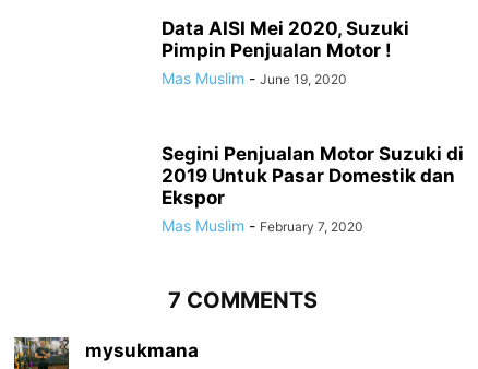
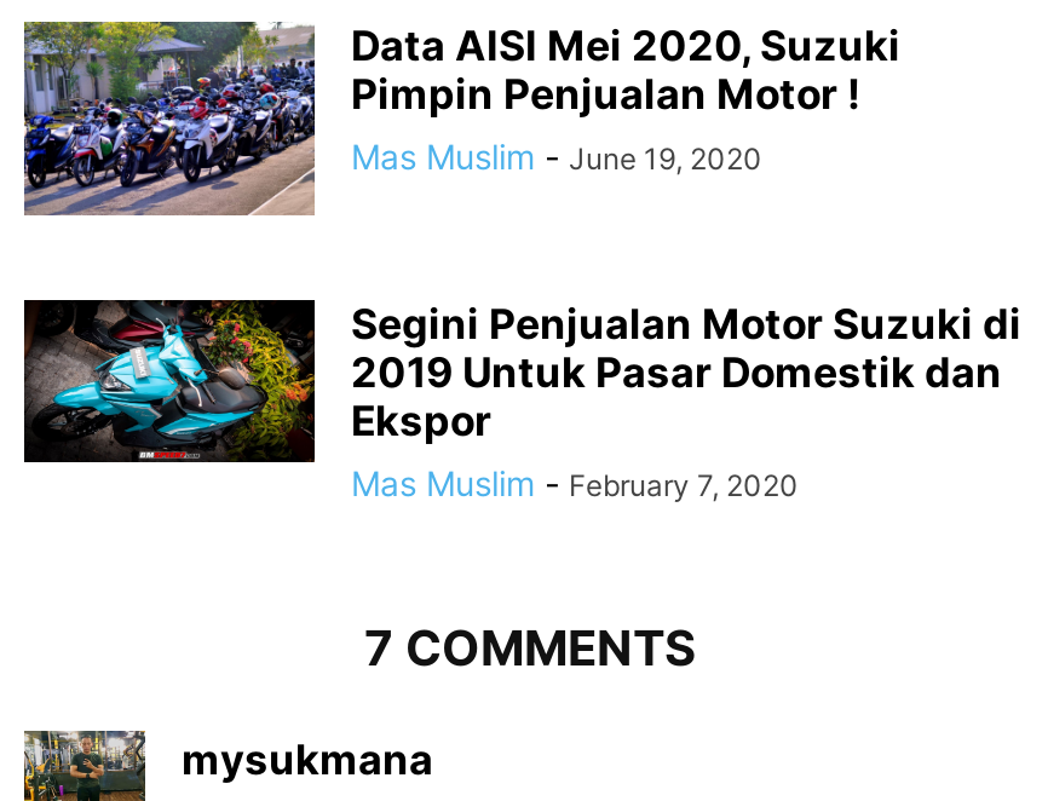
+ [image]

+ [image]
